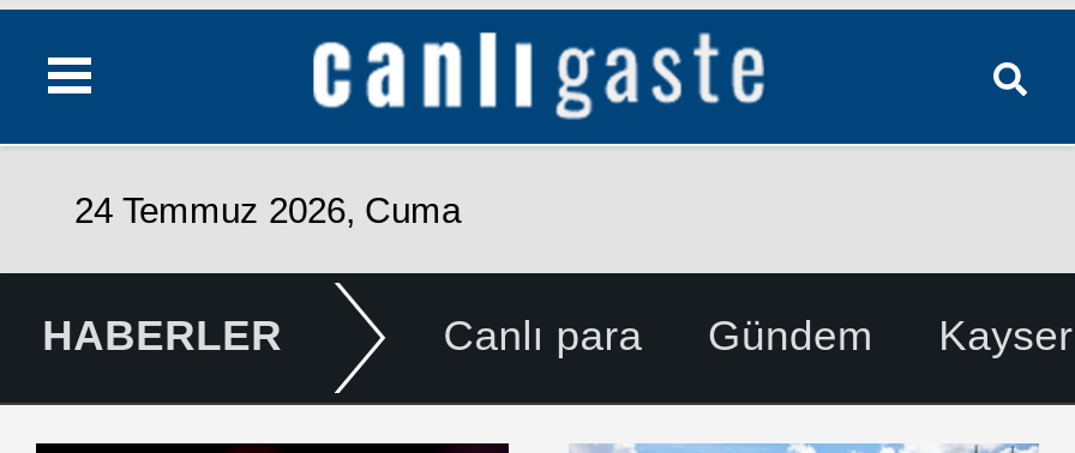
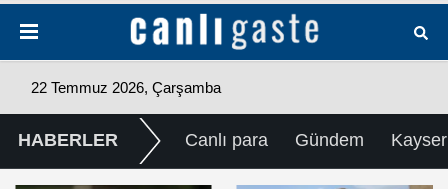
- 24 Temmuz 2026, Cuma
+ 22 Temmuz 2026, Çarşamba
